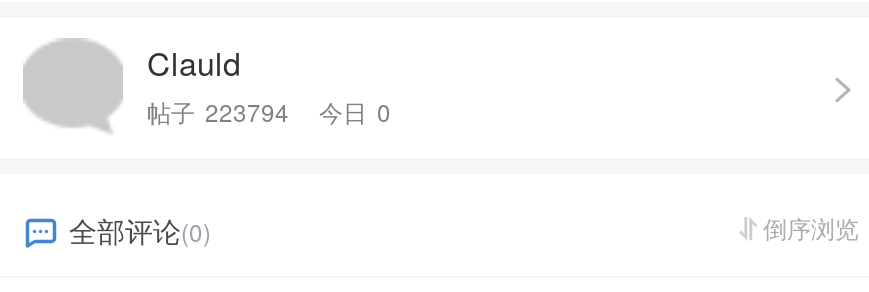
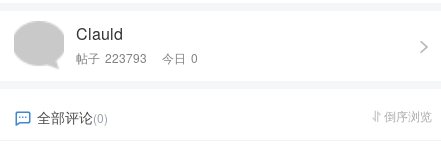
- 帖子 223794 今日 0
+ 帖子 223793 今日 0
